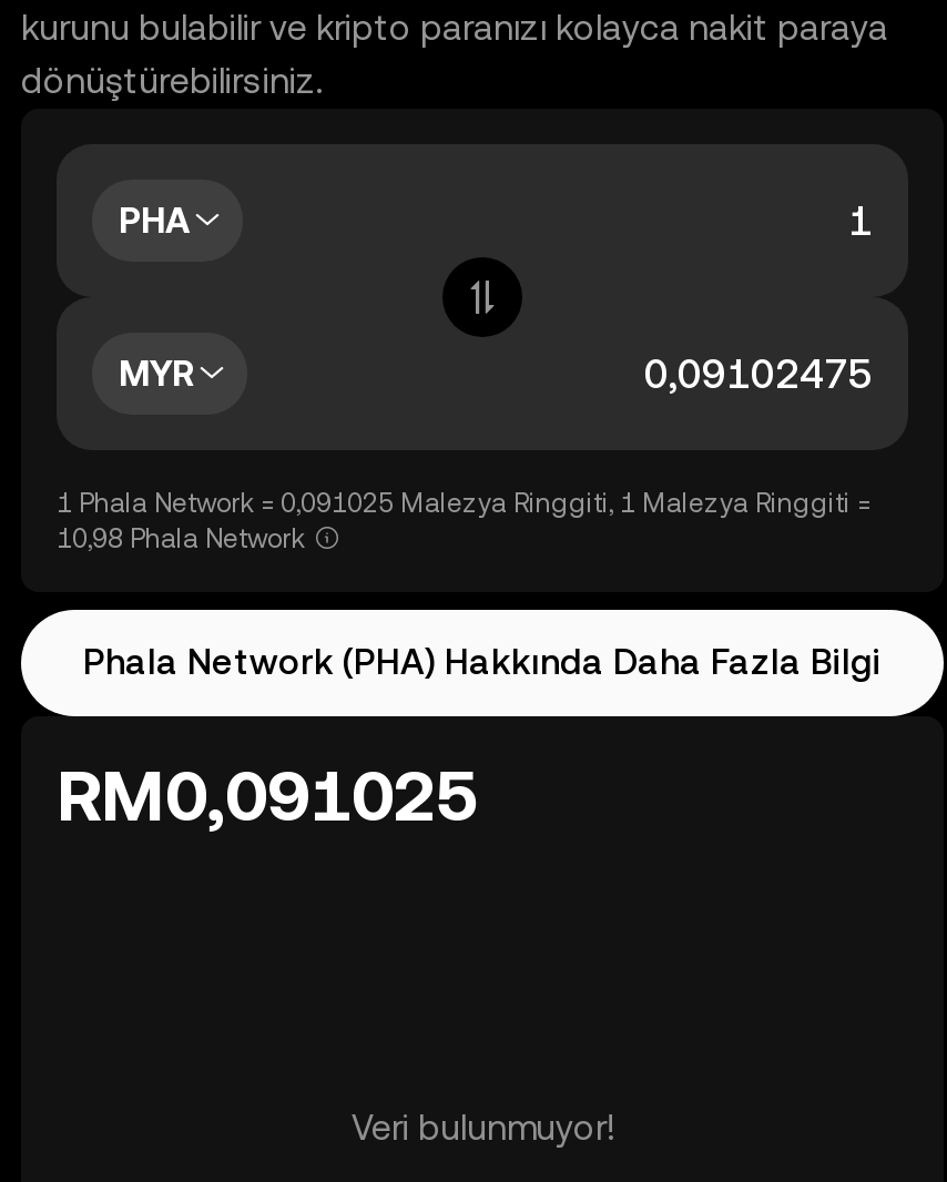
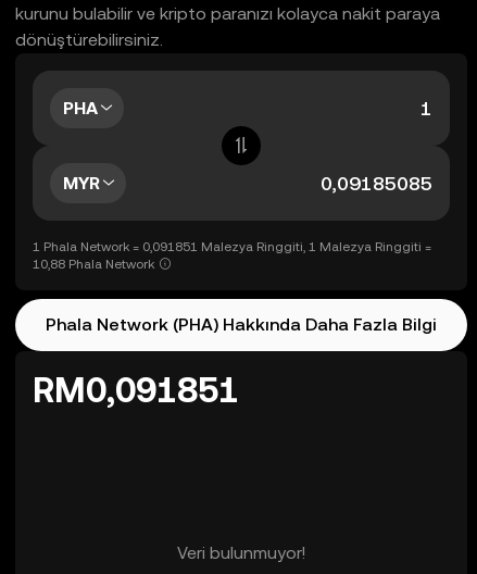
- 1 Phala Network = 0,091025 Malezya Ringgiti, 1 Malezya Ringgiti =
+ 1 Phala Network = 0,091851 Malezya Ringgiti, 1 Malezya Ringgiti =

- 10,98 Phala Network
+ 10,88 Phala Network

- RM0,091025
+ RM0,091851
